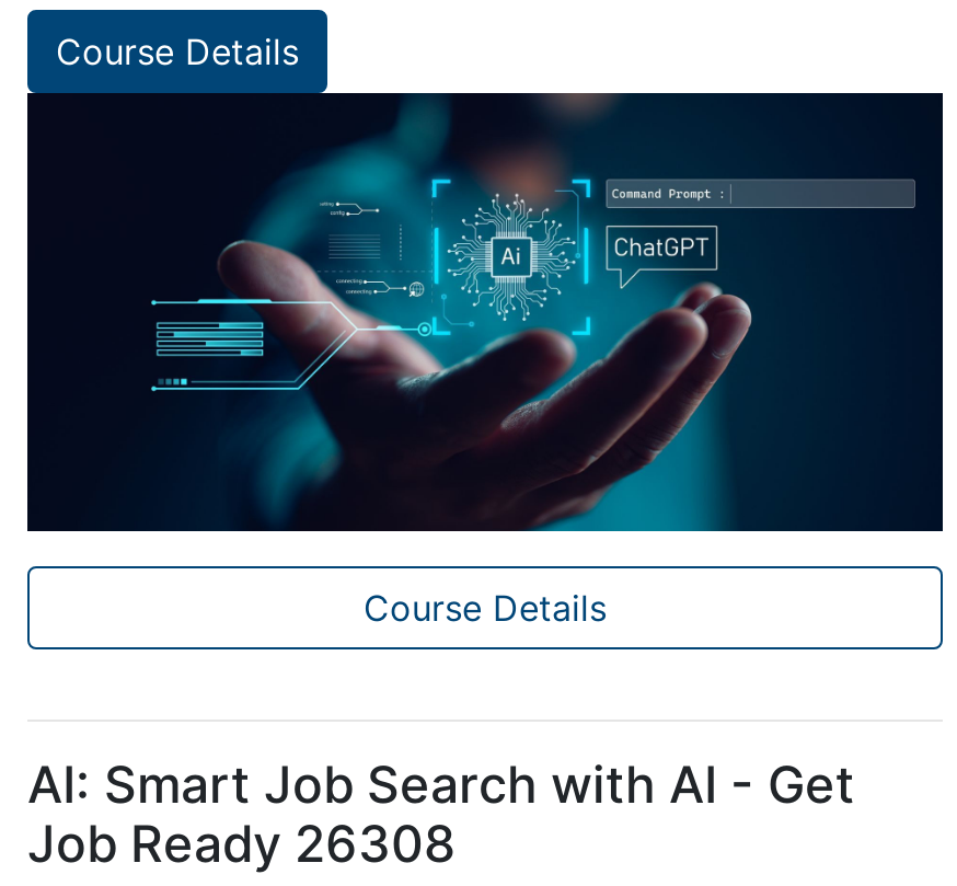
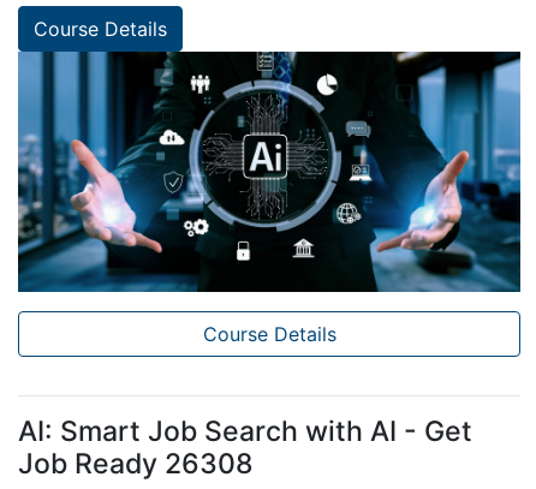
- [image]
+ [image]
